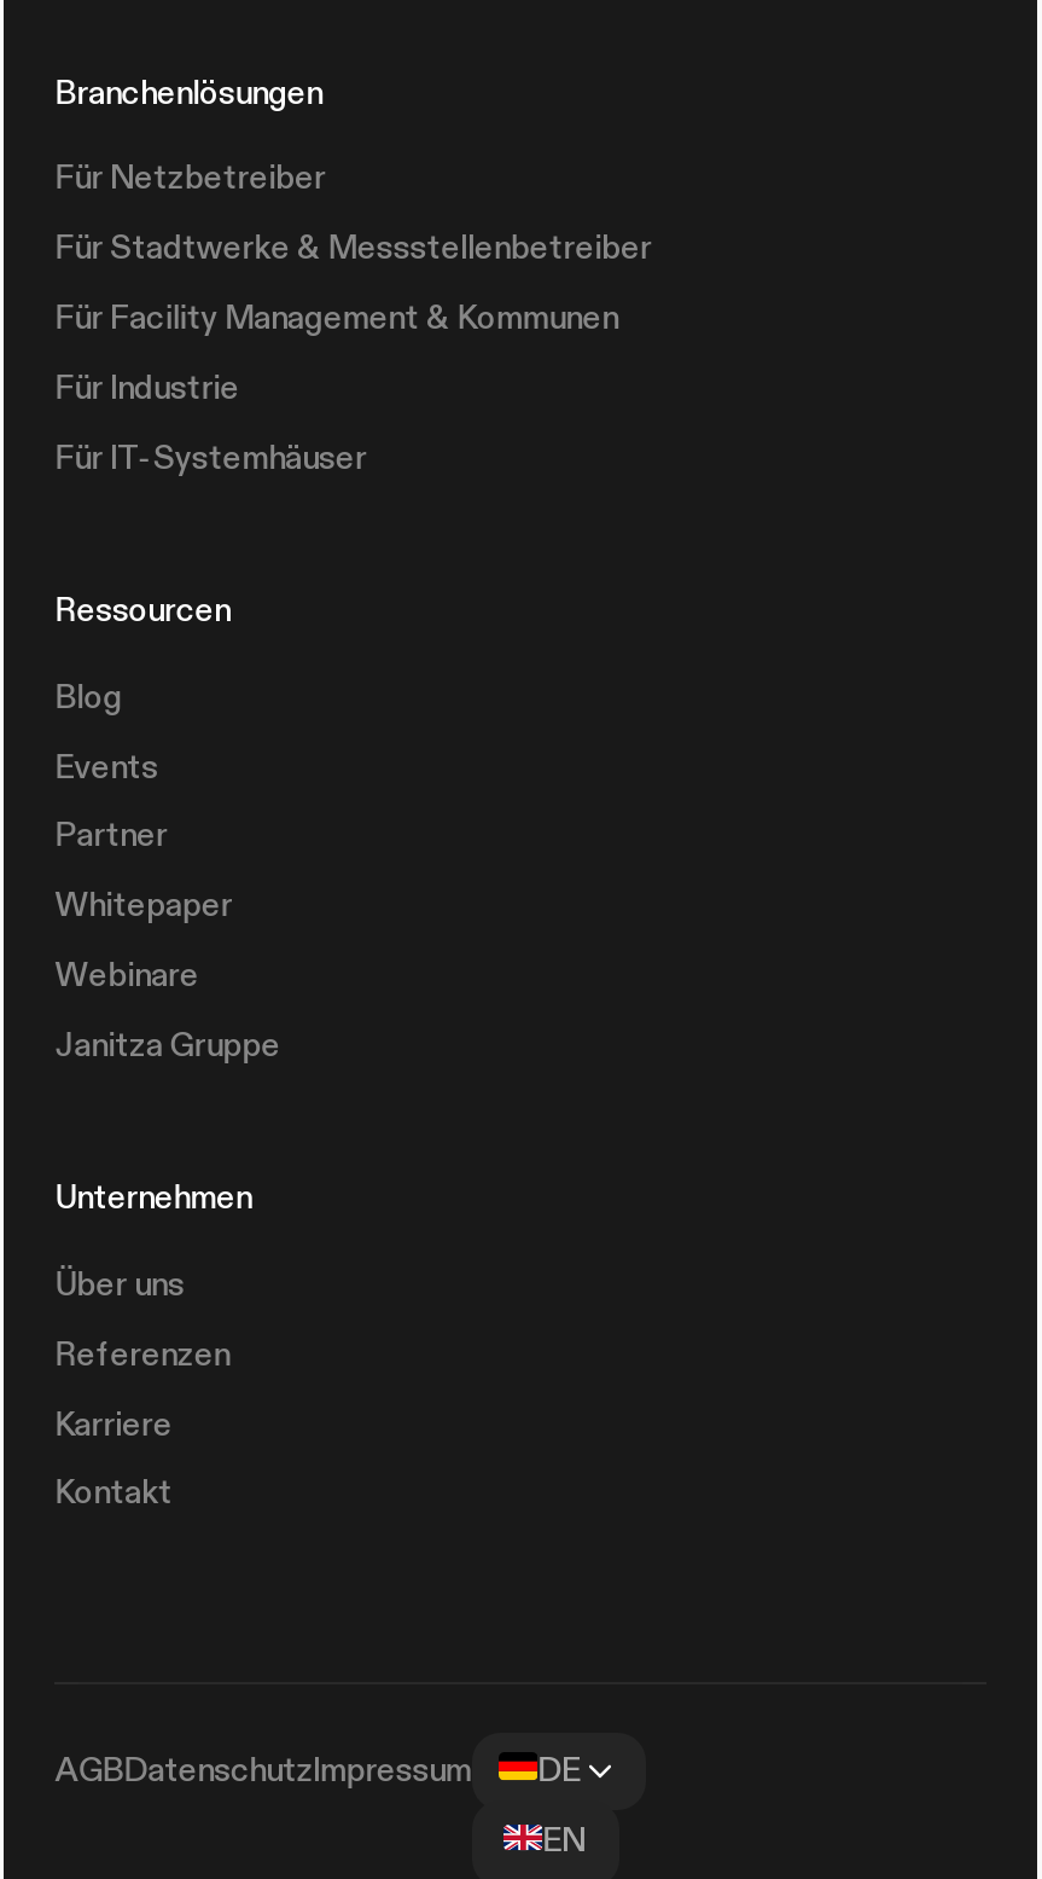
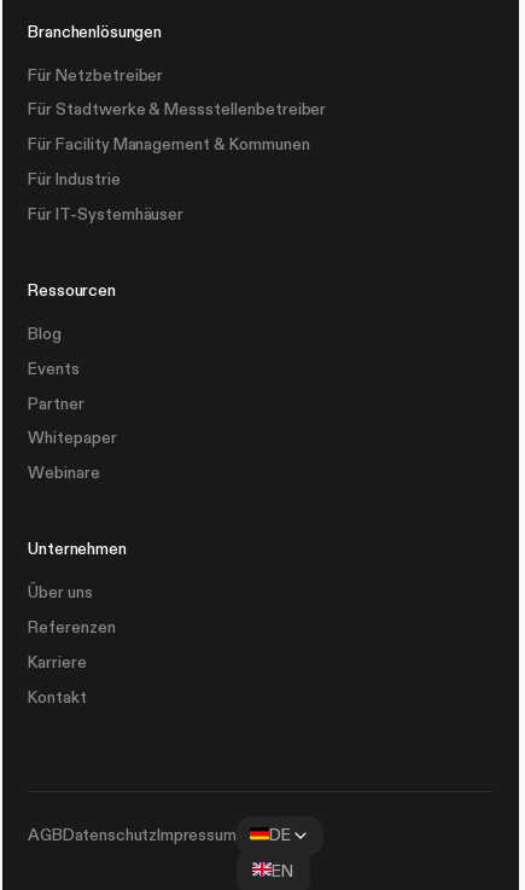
- Janitza Gruppe
